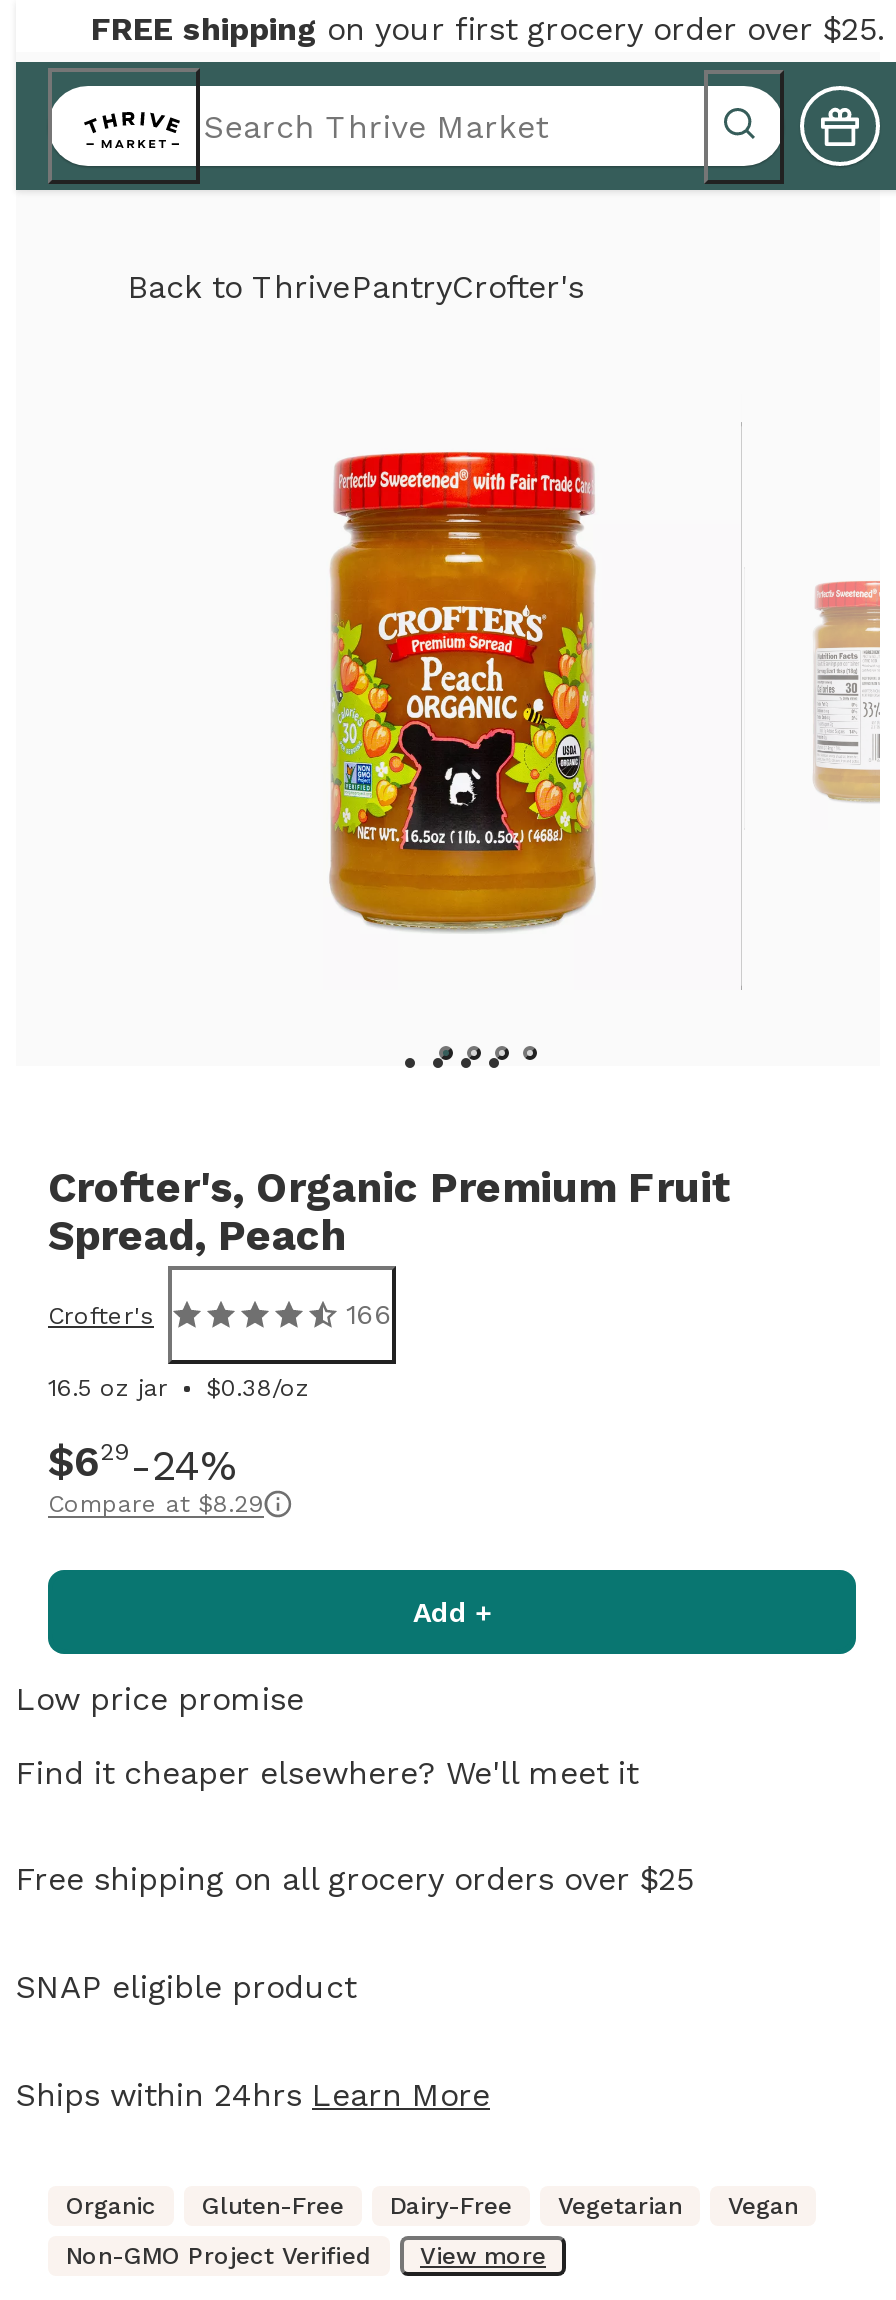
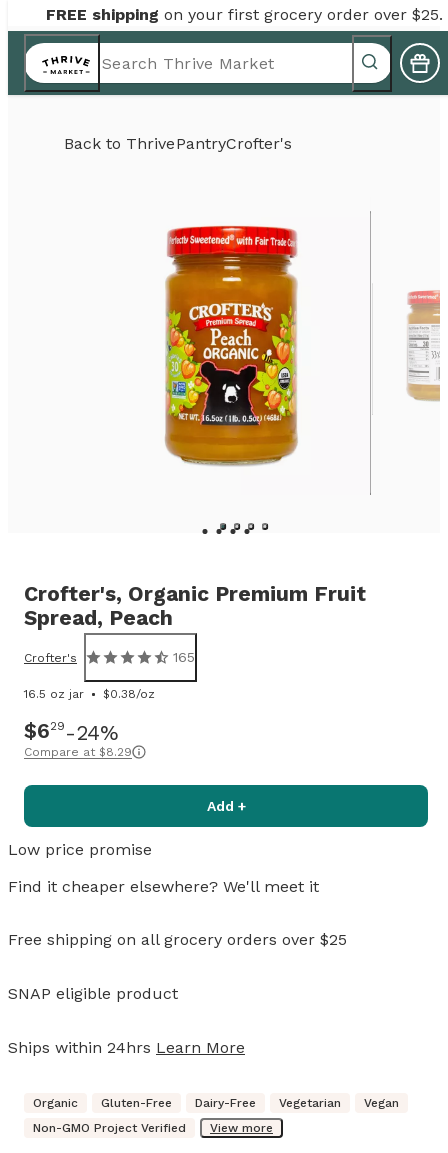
- 166
+ 165
